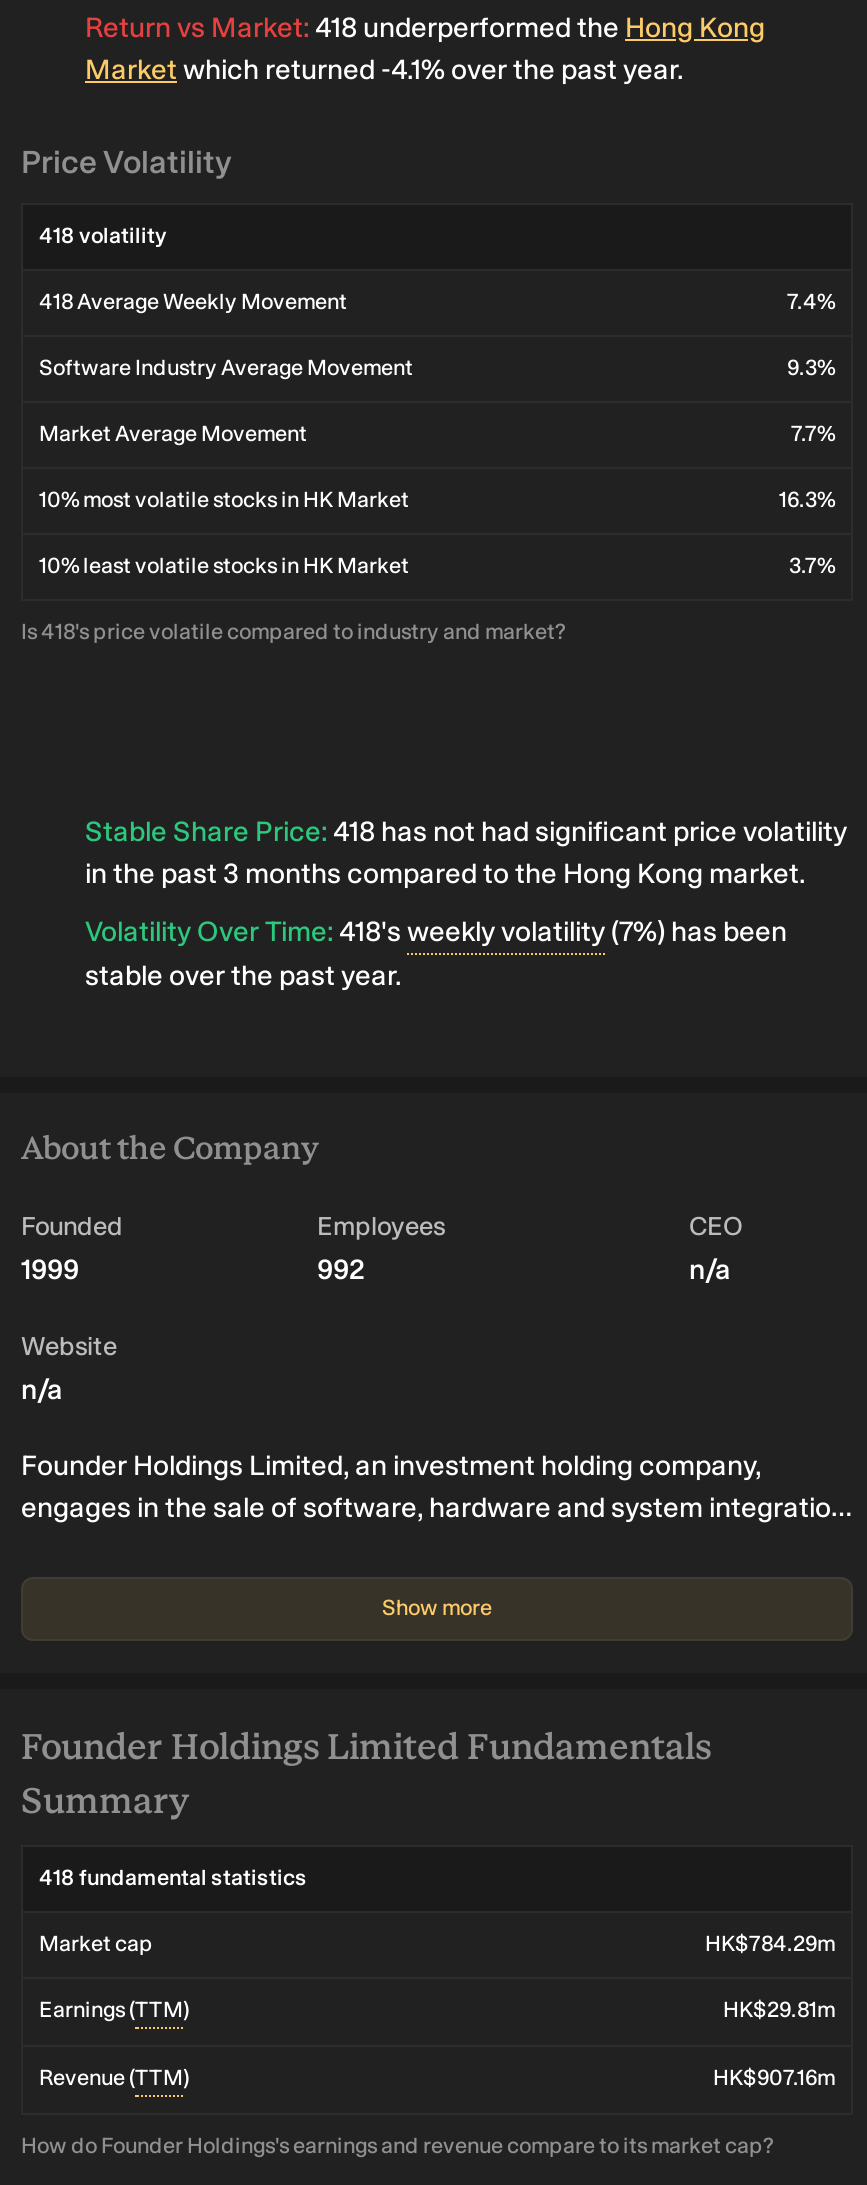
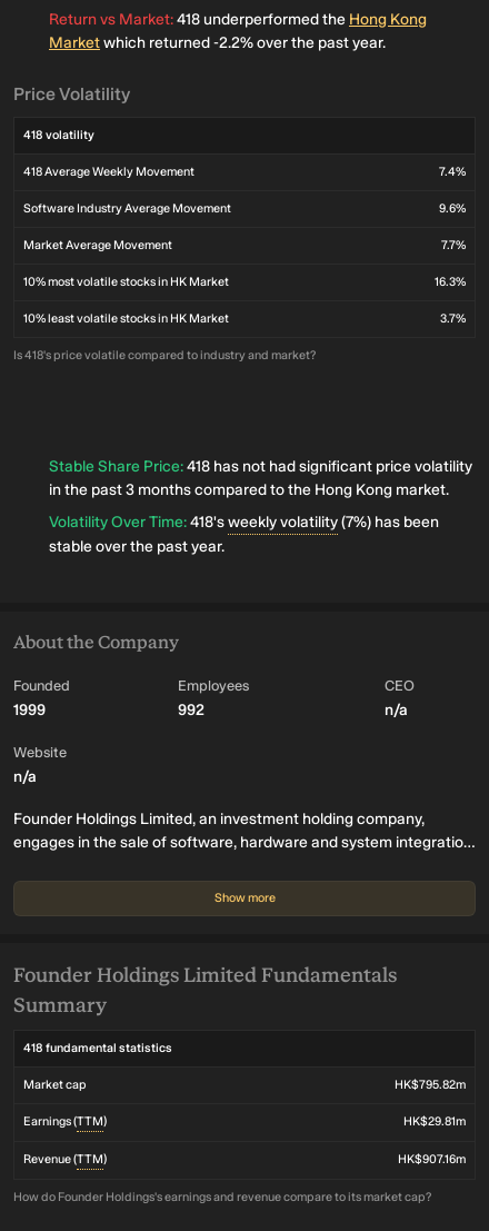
- Market which returned -4.1% over the past year.
+ Market which returned -2.2% over the past year.

- 9.3%
+ 9.6%

- HK$784.29m
+ HK$795.82m
